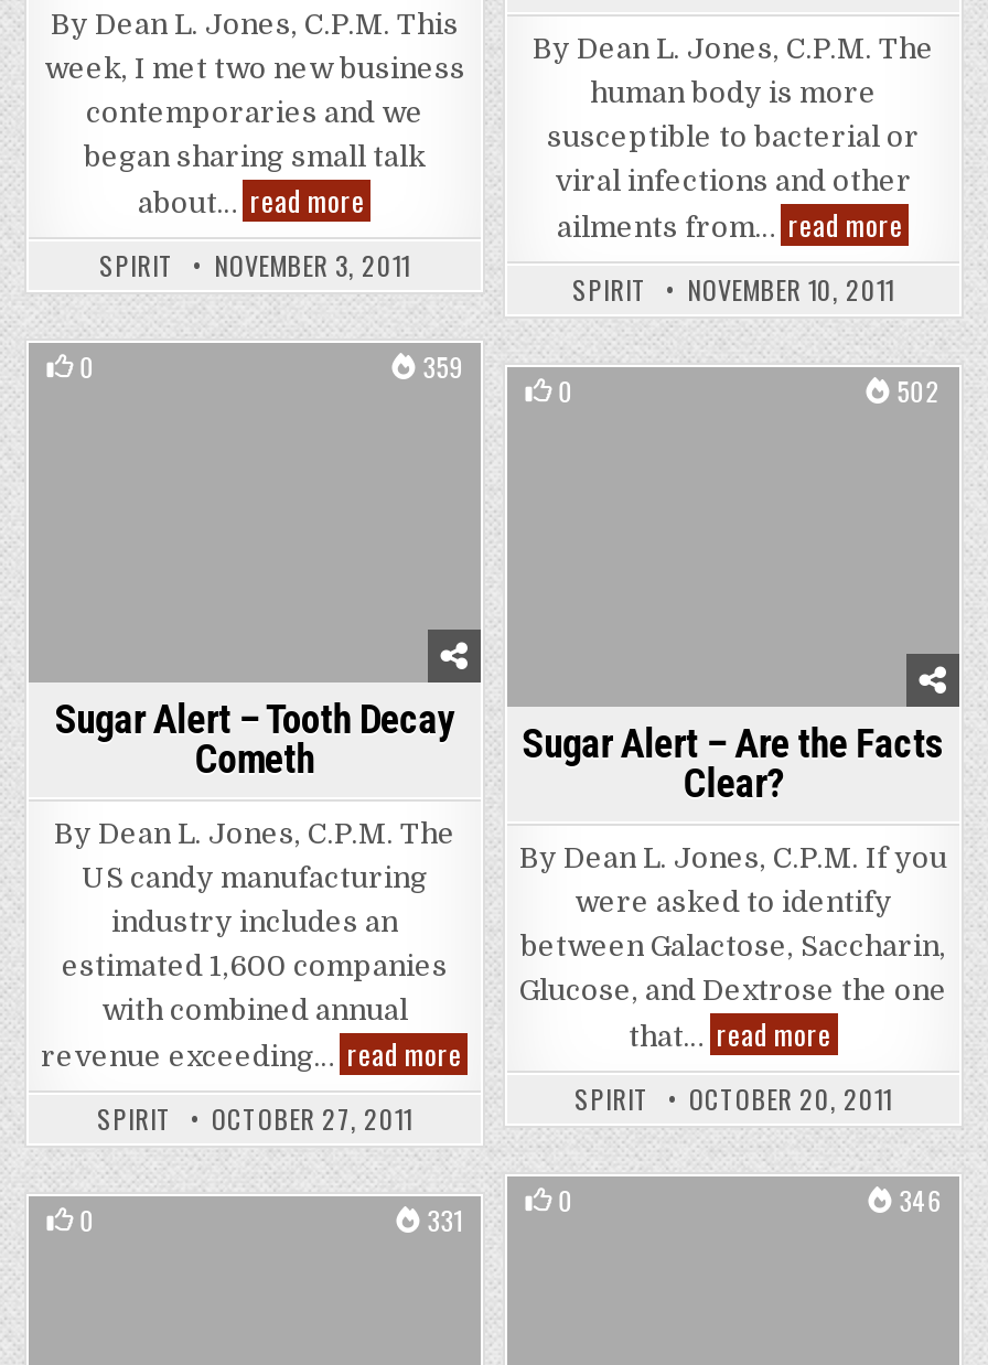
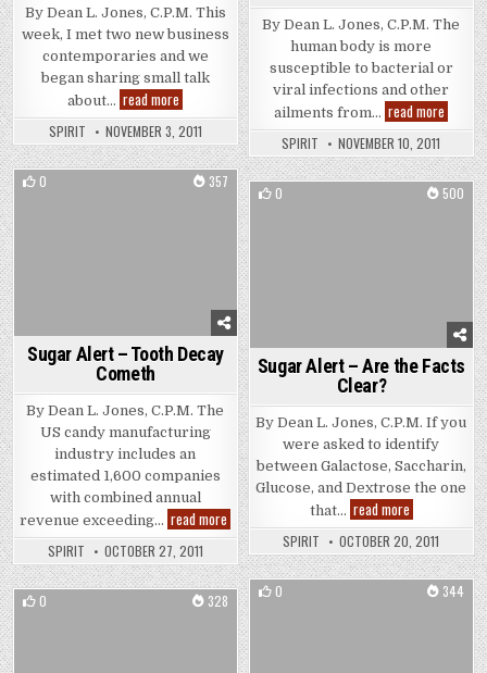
- 359
+ 357

- 502
+ 500

- 346
+ 344

- 331
+ 328
